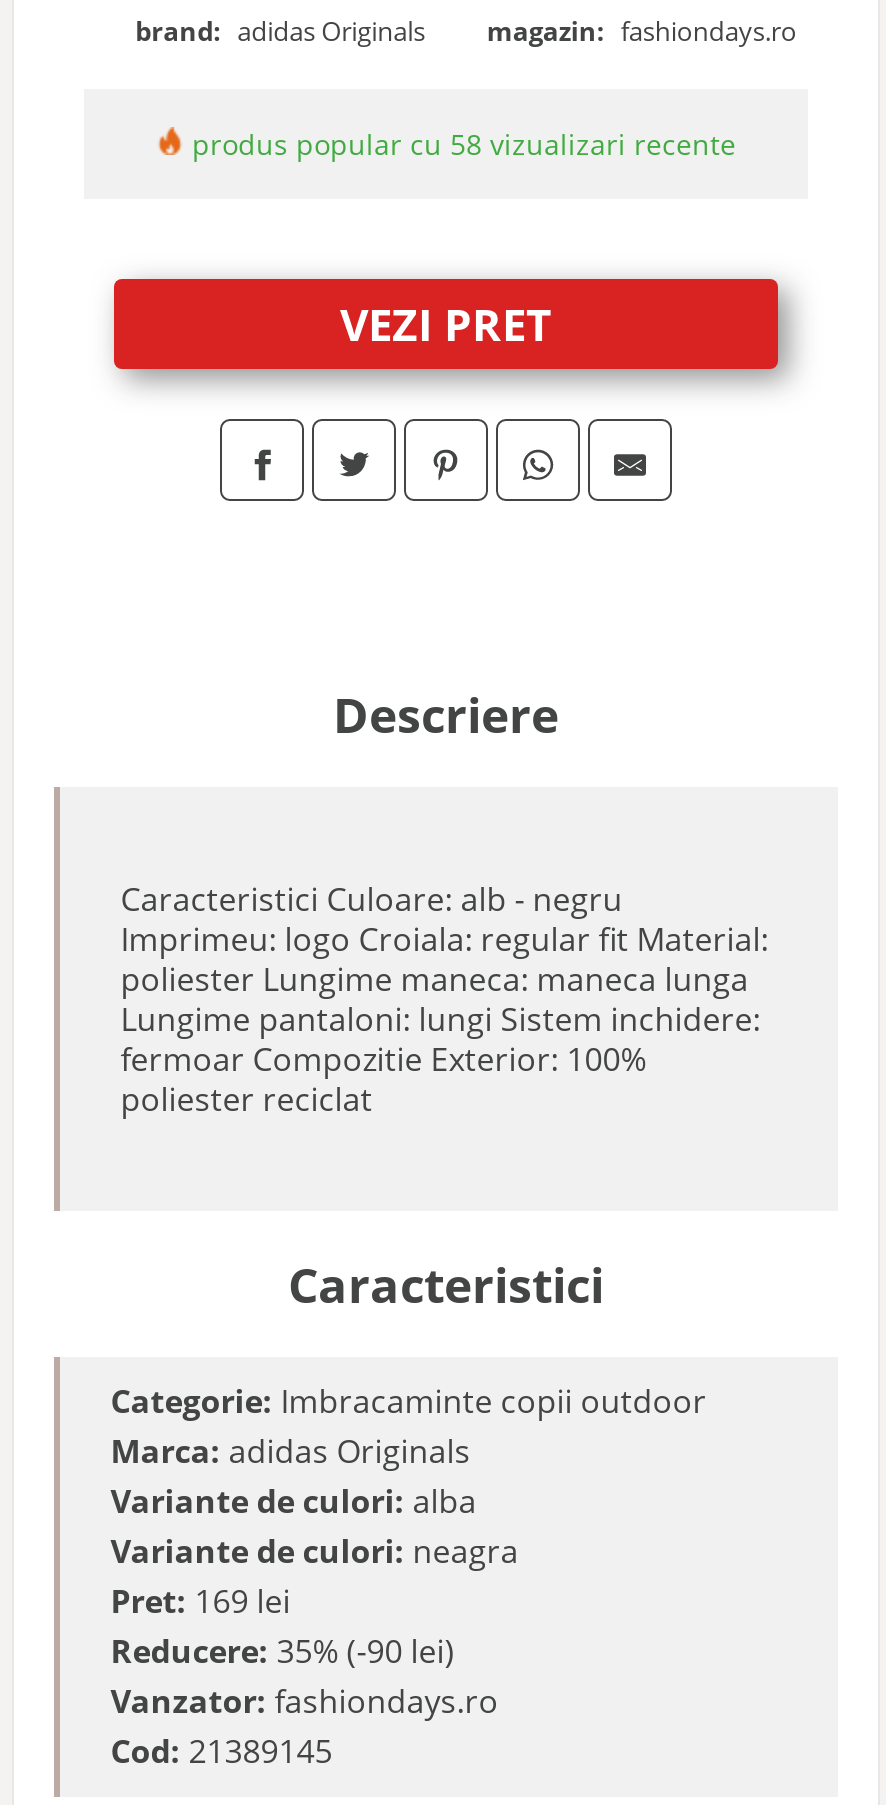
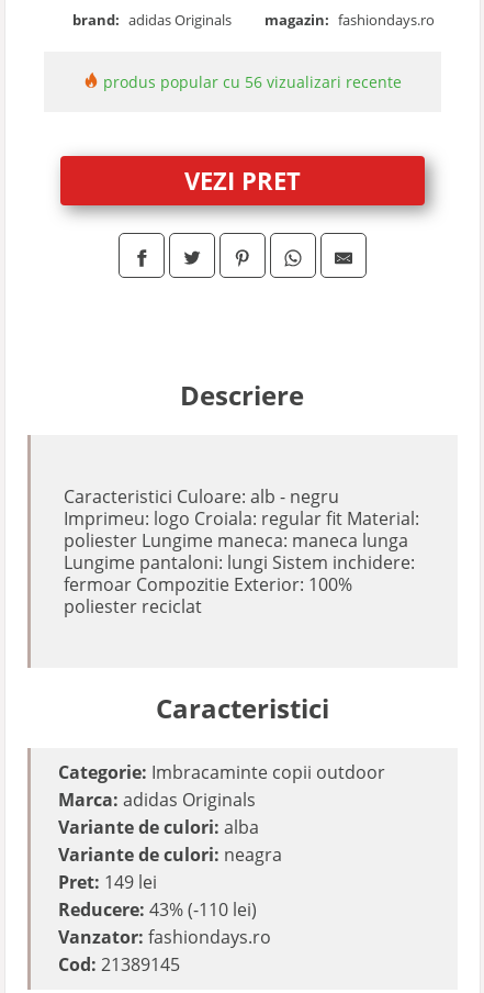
- produs popular cu 58 vizualizari recente
+ produs popular cu 56 vizualizari recente

- Pret: 169 lei
+ Pret: 149 lei

- Reducere: 35% (-90 lei)
+ Reducere: 43% (-110 lei)
